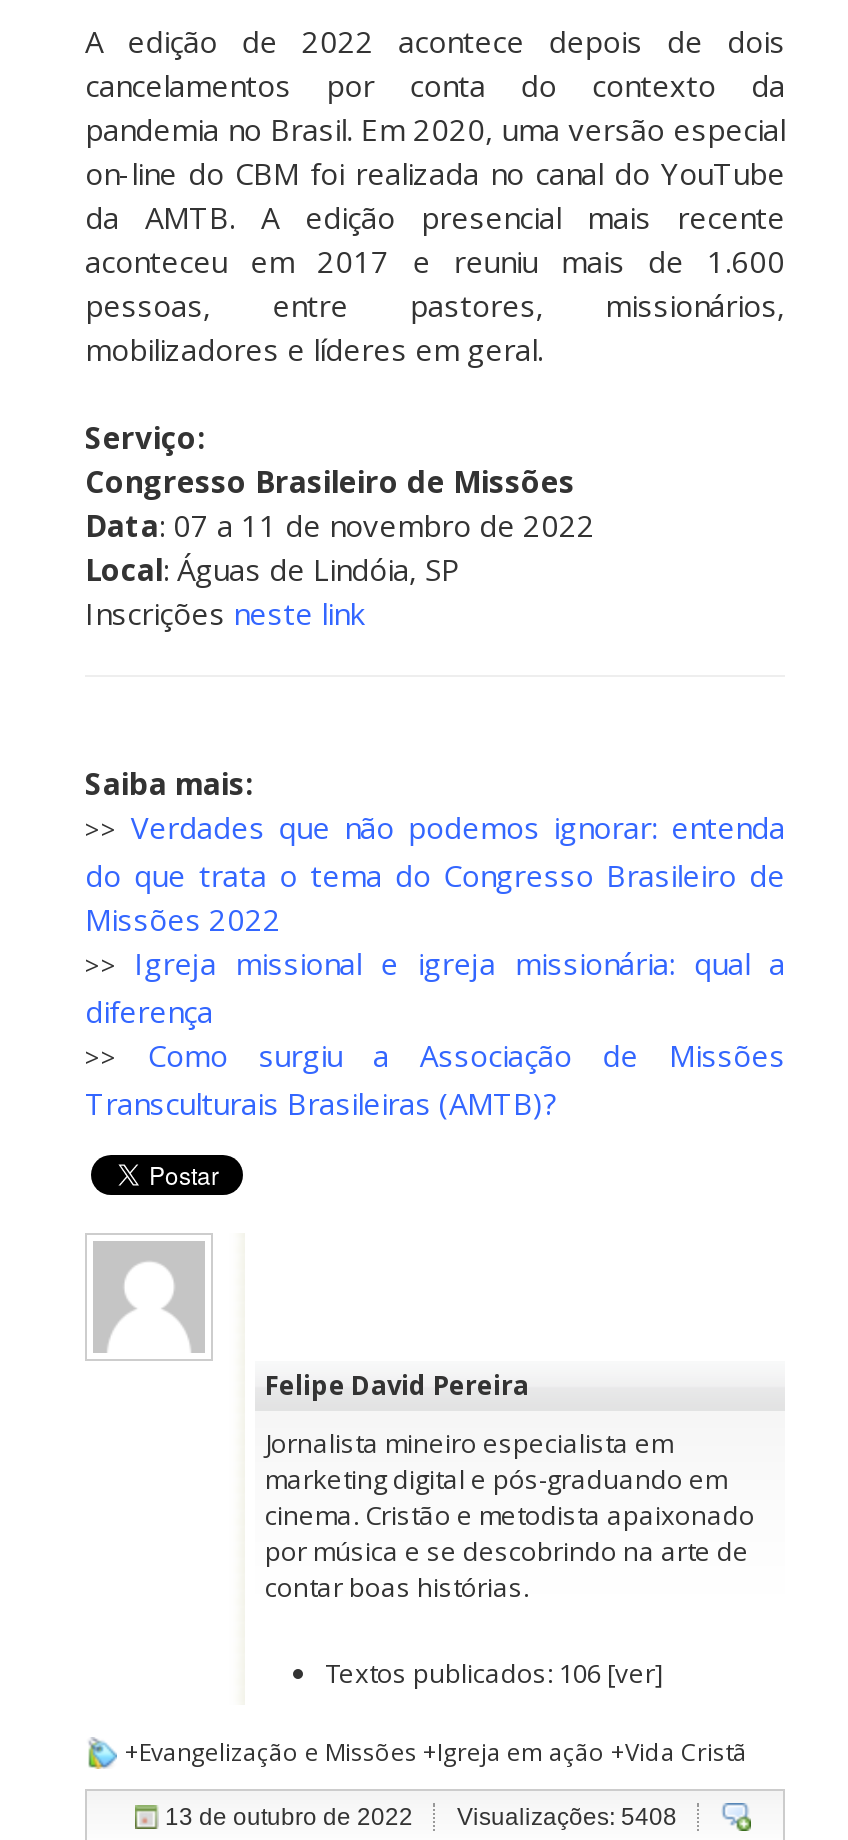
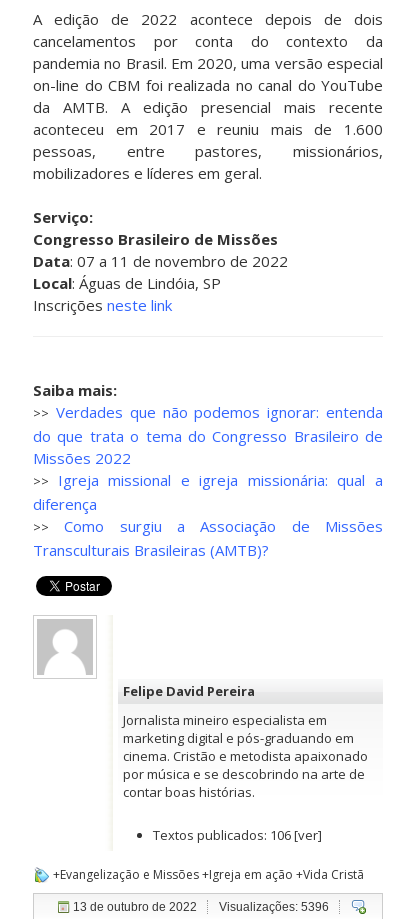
- Visualizações: 5408
+ Visualizações: 5396
